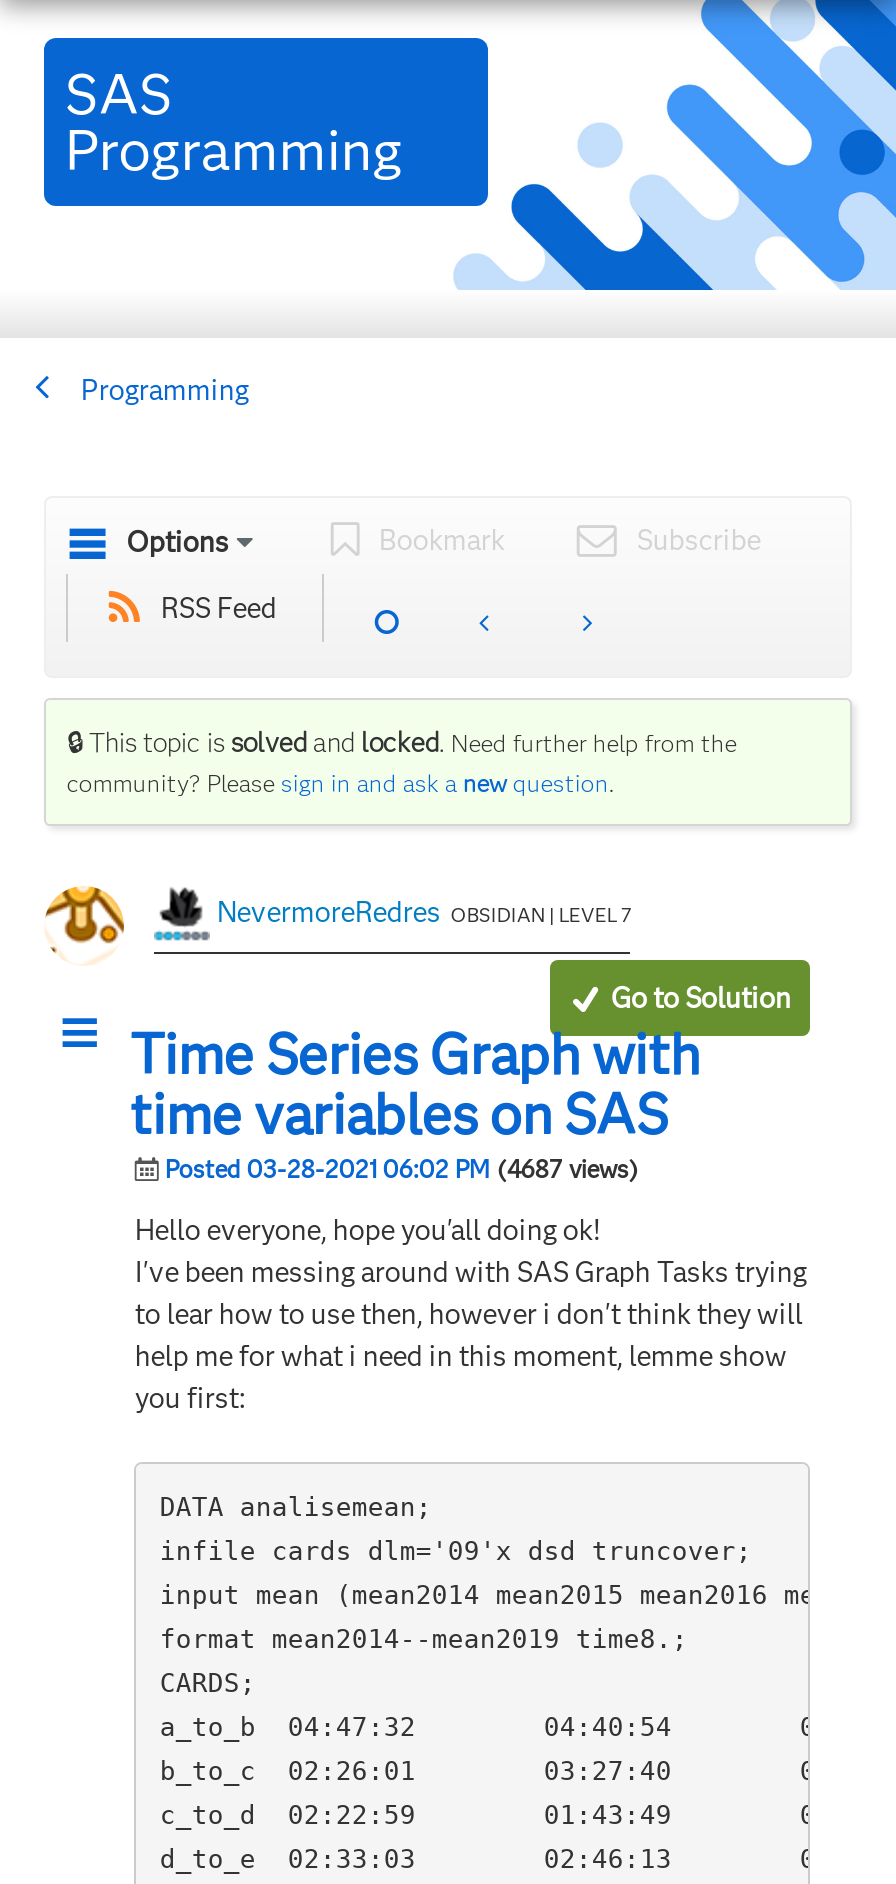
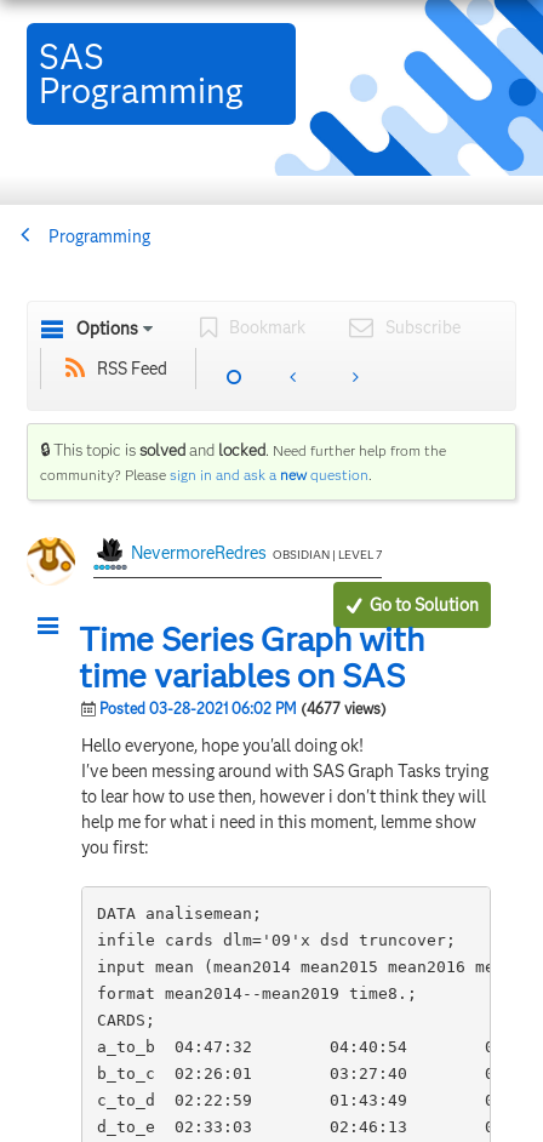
- Posted 03-28-2021 06:02 PM (4687 views)
+ Posted 03-28-2021 06:02 PM (4677 views)
